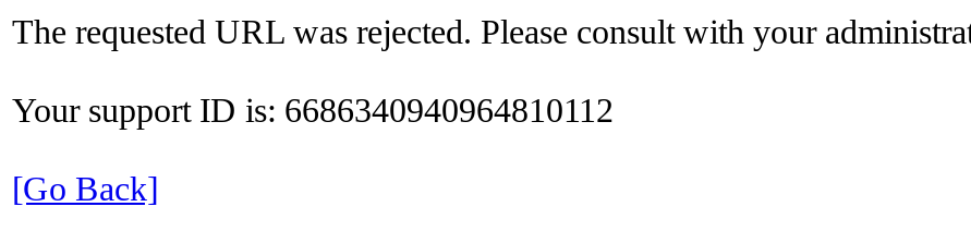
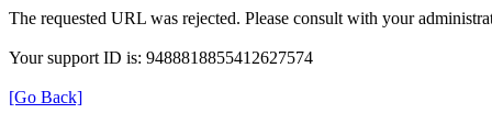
- Your support ID is: 6686340940964810112
+ Your support ID is: 9488818855412627574
